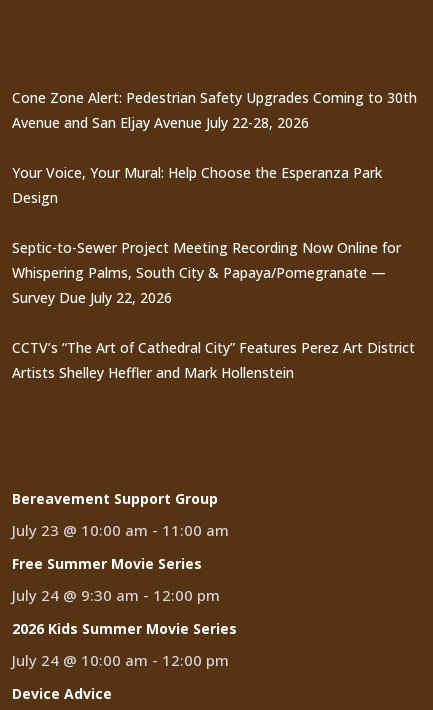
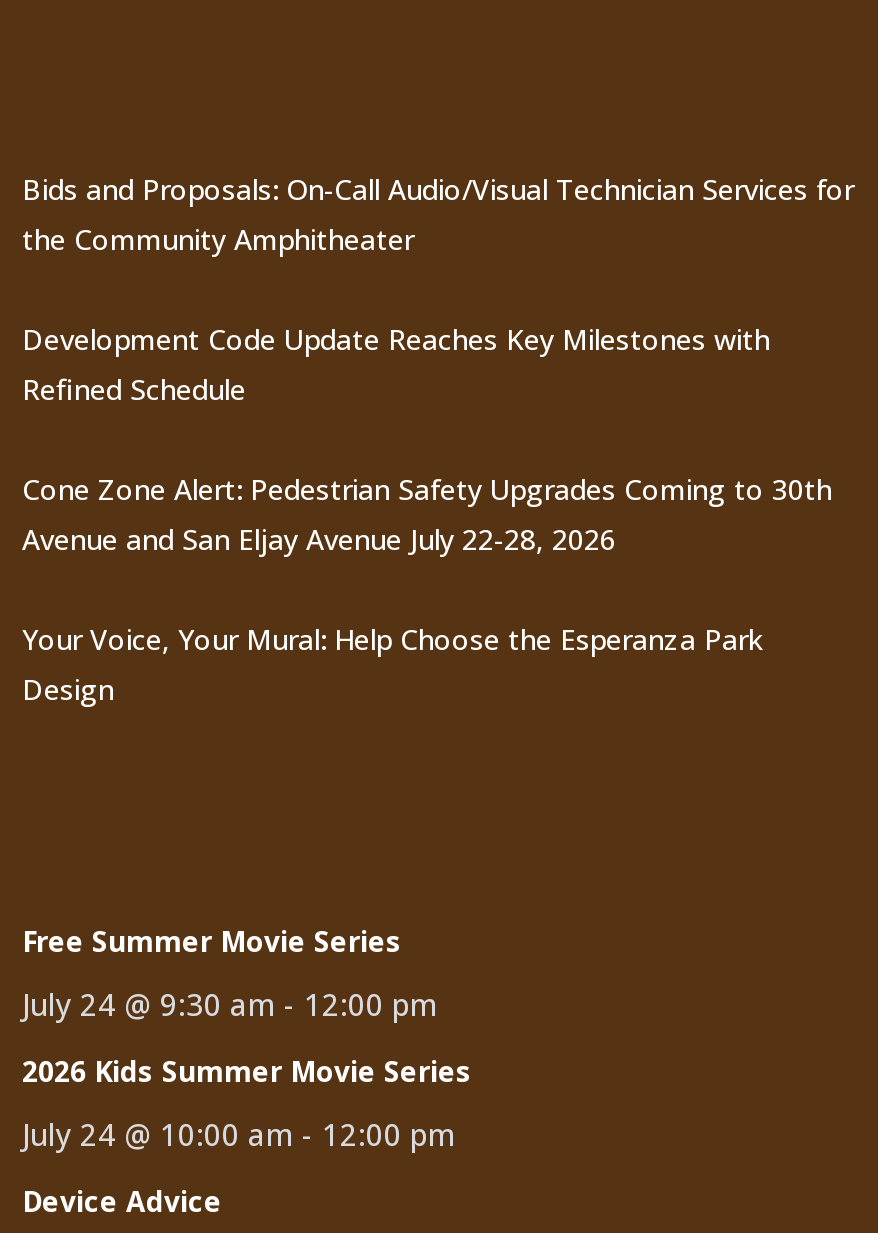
+ Bids and Proposals: On-Call Audio/Visual Technician Services for
+ the Community Amphitheater
+ Development Code Update Reaches Key Milestones with
+ Refined Schedule

moved down: Cone Zone Alert: Pedestrian Safety Upgrades Coming to 30th | Avenue and San Eljay Avenue July 22-28, 2026 | Your Voice, Your Mural: Help Choose the Esperanza Park | Design

- Septic-to-Sewer Project Meeting Recording Now Online for
- Whispering Palms, South City & Papaya/Pomegranate —
- Survey Due July 22, 2026
- CCTV’s “The Art of Cathedral City” Features Perez Art District
- Artists Shelley Heffler and Mark Hollenstein

- Bereavement Support Group
- July 23 @ 10:00 am - 11:00 am
